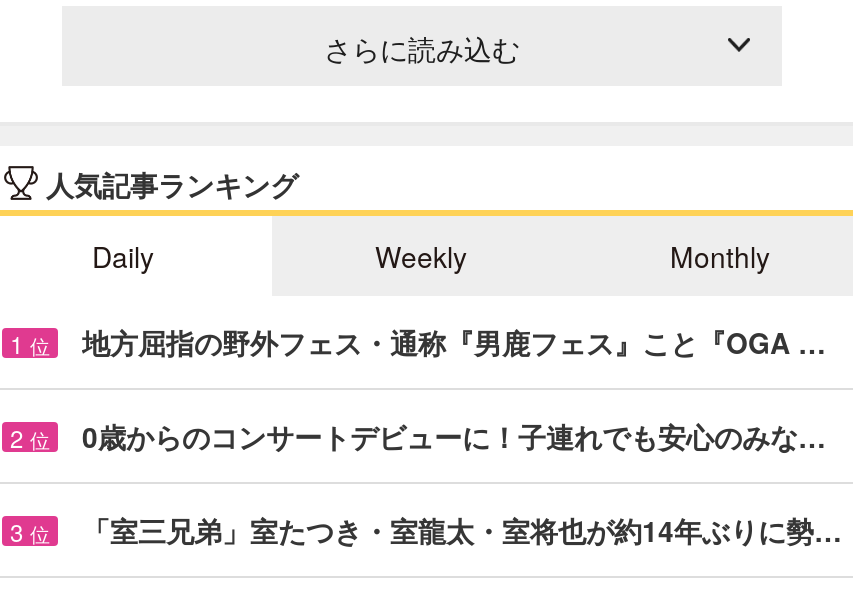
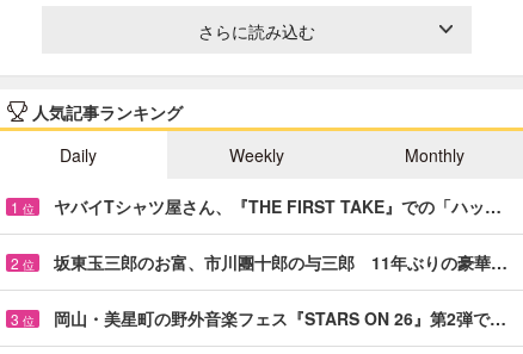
- 地方屈指の野外フェス・通称『男鹿フェス』こと『OGA …
+ ヤバイTシャツ屋さん、『THE FIRST TAKE』での「ハッ…

- 0歳からのコンサートデビューに！子連れでも安心のみな…
+ 坂東玉三郎のお富、市川團十郎の与三郎 11年ぶりの豪華…

- 「室三兄弟」室たつき・室龍太・室将也が約14年ぶりに勢…
+ 岡山・美星町の野外音楽フェス『STARS ON 26』第2弾で…
